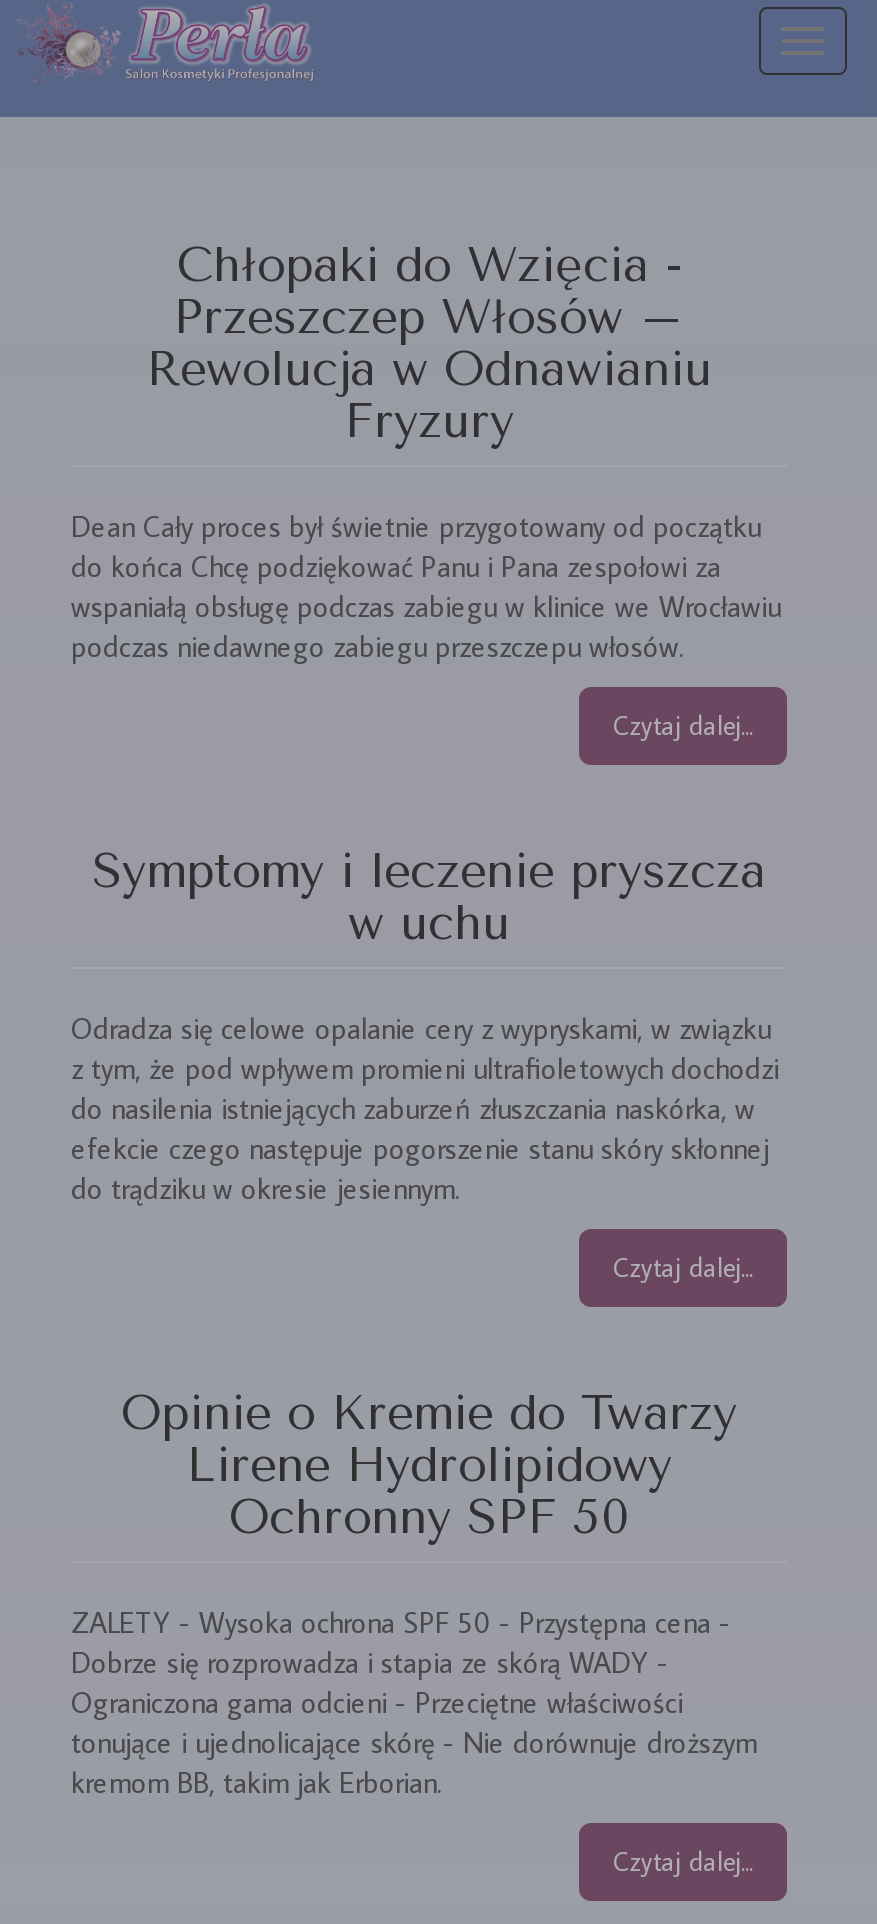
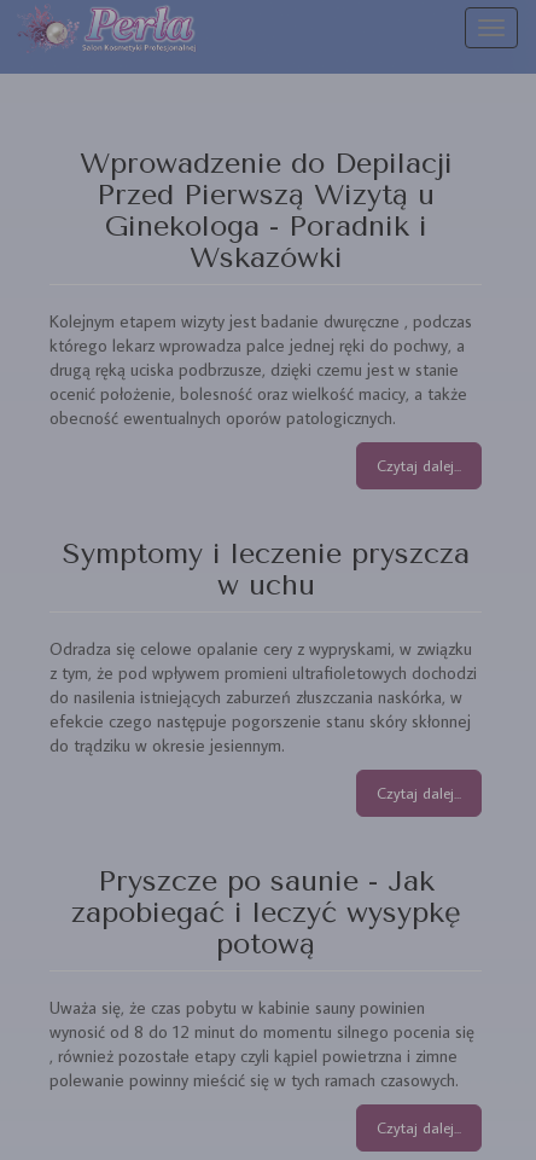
- Chłopaki do Wzięcia -
- Przeszczep Włosów –
- Rewolucja w Odnawianiu
- Fryzury
+ Wprowadzenie do Depilacji
+ Przed Pierwszą Wizytą u
+ Ginekologa - Poradnik i
+ Wskazówki

- Dean Cały proces był świetnie przygotowany od początku
- do końca Chcę podziękować Panu i Pana zespołowi za
- wspaniałą obsługę podczas zabiegu w klinice we Wrocławiu
- podczas niedawnego zabiegu przeszczepu włosów.
+ Kolejnym etapem wizyty jest badanie dwuręczne , podczas
+ którego lekarz wprowadza palce jednej ręki do pochwy, a
+ drugą ręką uciska podbrzusze, dzięki czemu jest w stanie
+ ocenić położenie, bolesność oraz wielkość macicy, a także
+ obecność ewentualnych oporów patologicznych.

moved down: Czytaj dalej... | Symptomy i leczenie pryszcza | w uchu | ... | do trądziku w okresie jesiennym. | Czytaj dalej...

- Opinie o Kremie do Twarzy
- Lirene Hydrolipidowy
- Ochronny SPF 50
+ Pryszcze po saunie - Jak
+ zapobiegać i leczyć wysypkę
+ potową

- ZALETY - Wysoka ochrona SPF 50 - Przystępna cena -
- Dobrze się rozprowadza i stapia ze skórą WADY -
- Ograniczona gama odcieni - Przeciętne właściwości
- tonujące i ujednolicające skórę - Nie dorównuje droższym
- kremom BB, takim jak Erborian.
+ Uważa się, że czas pobytu w kabinie sauny powinien
+ wynosić od 8 do 12 minut do momentu silnego pocenia się
+ , również pozostałe etapy czyli kąpiel powietrzna i zimne
+ polewanie powinny mieścić się w tych ramach czasowych.
